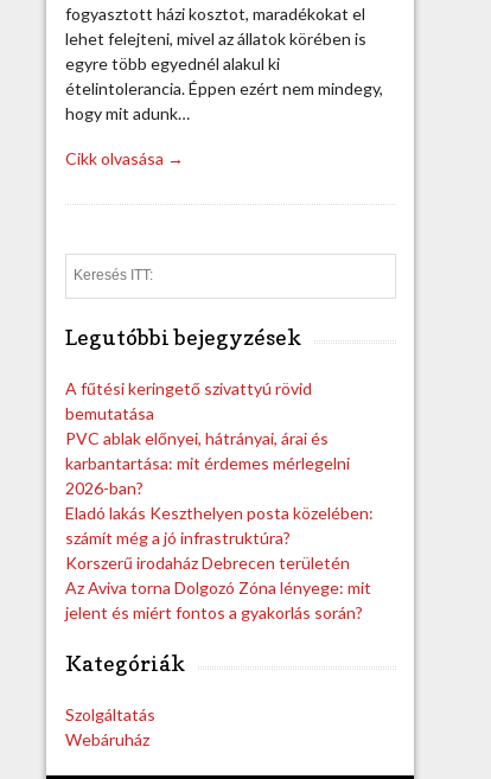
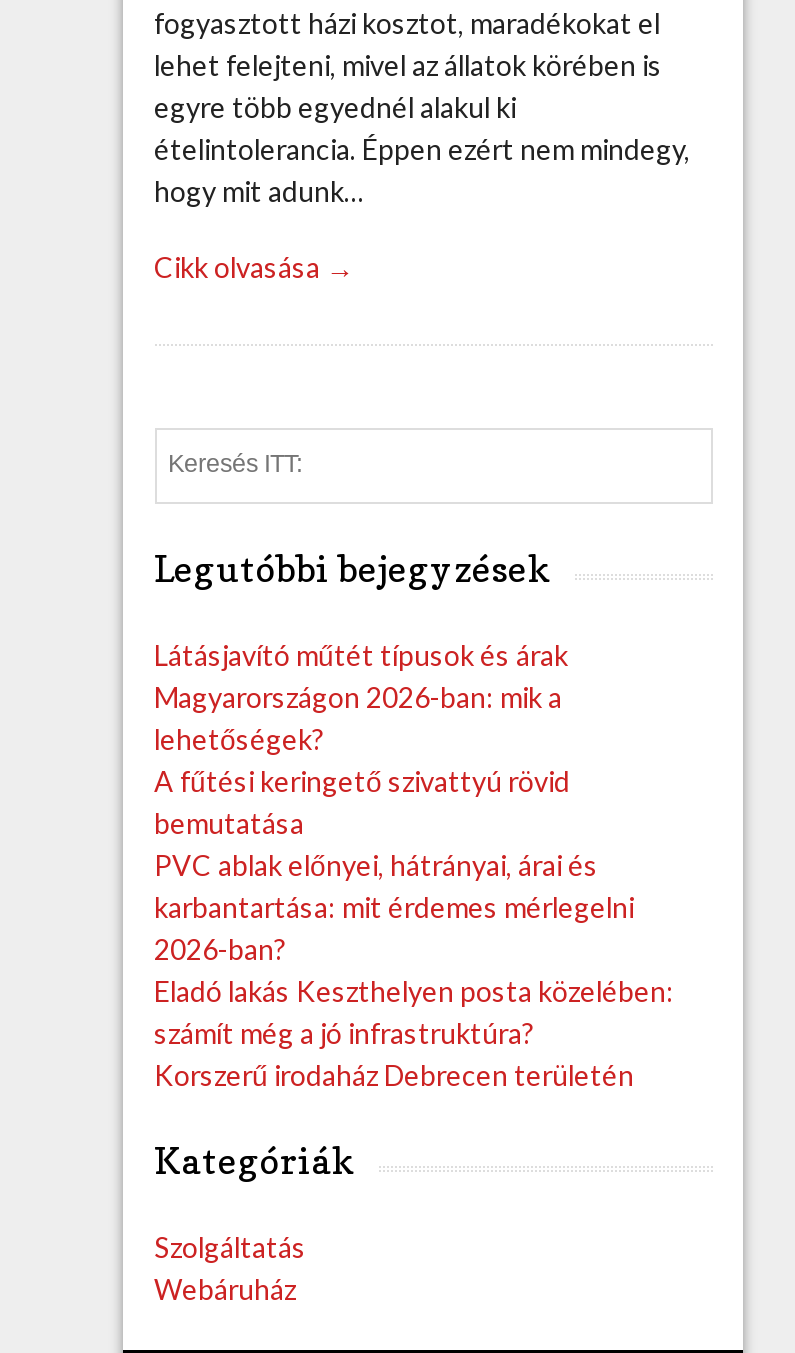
+ Látásjavító műtét típusok és árak
+ Magyarországon 2026-ban: mik a
+ lehetőségek?

moved down: A fűtési keringető szivattyú rövid | bemutatása | PVC ablak előnyei, hátrányai, árai és | karbantartása: mit érdemes mérlegelni | 2026-ban? | Eladó lakás Keszthelyen posta közelében: | számít még a jó infrastruktúra? | Korszerű irodaház Debrecen területén

- Az Aviva torna Dolgozó Zóna lényege: mit
- jelent és miért fontos a gyakorlás során?
